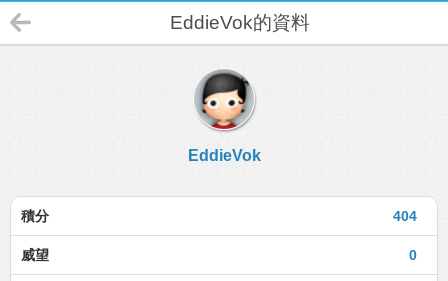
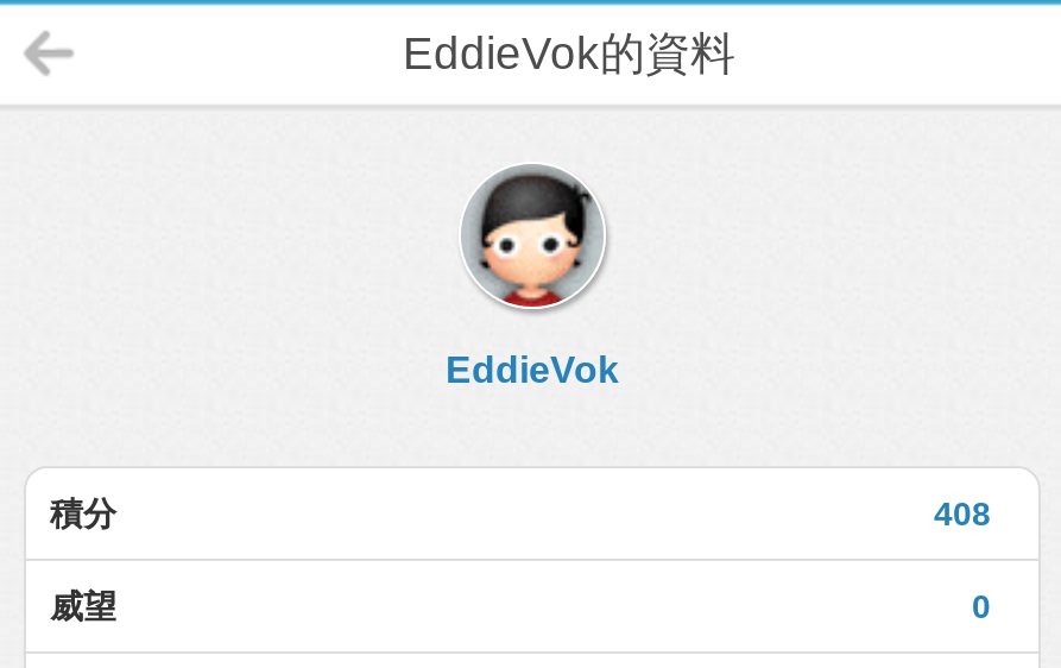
- 404
+ 408
